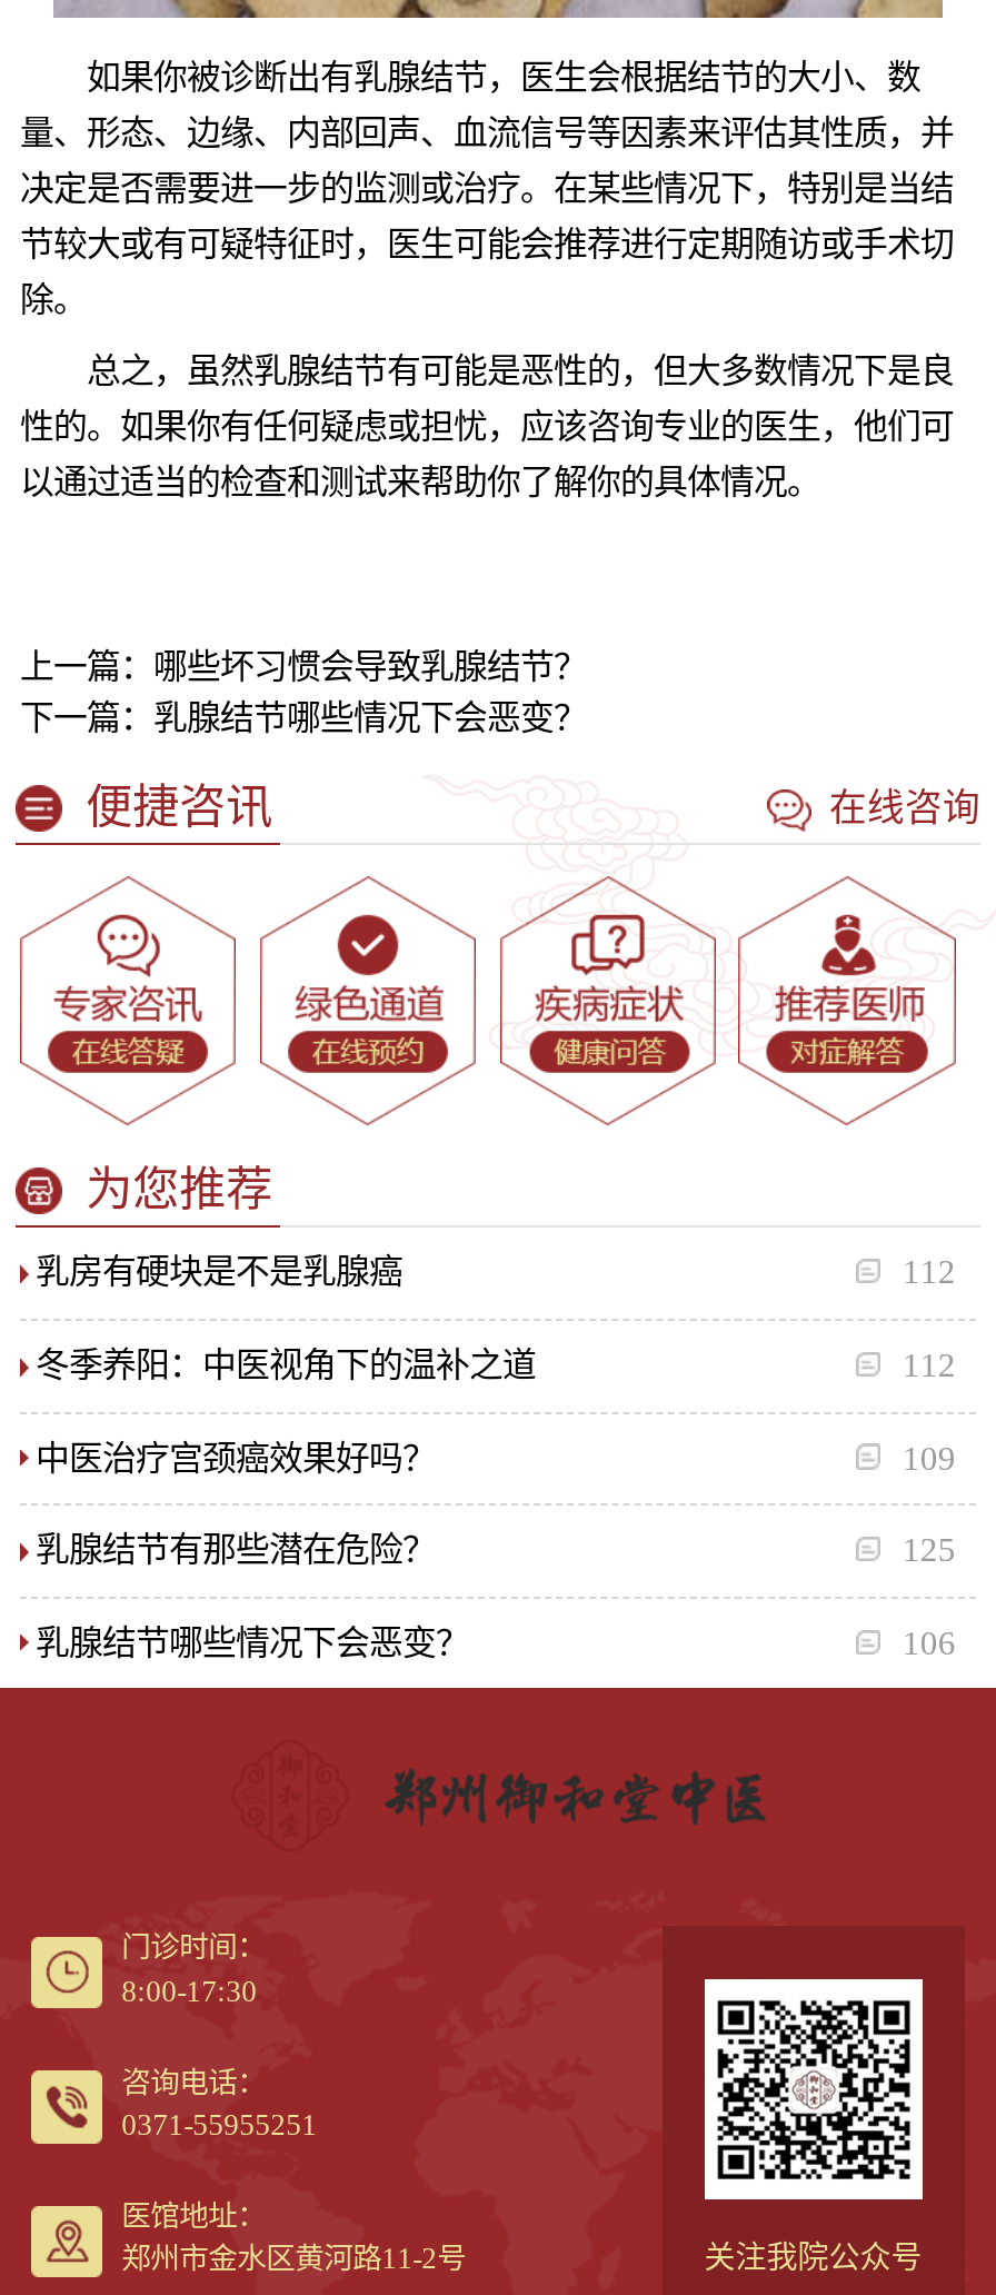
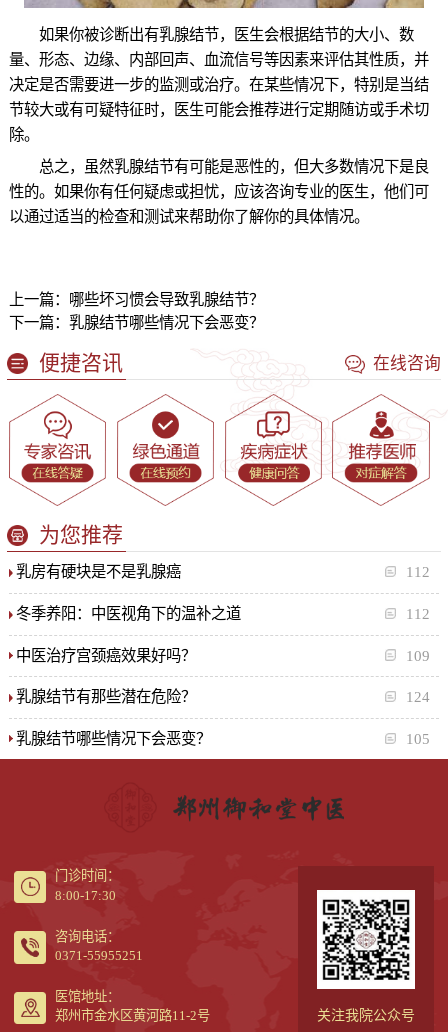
- 125
+ 124

- 106
+ 105
